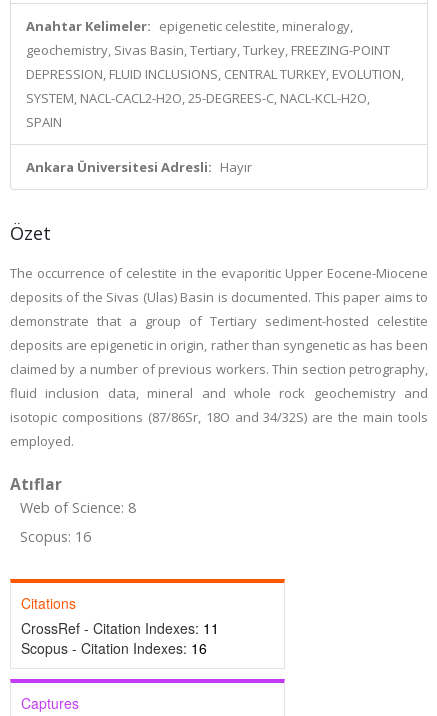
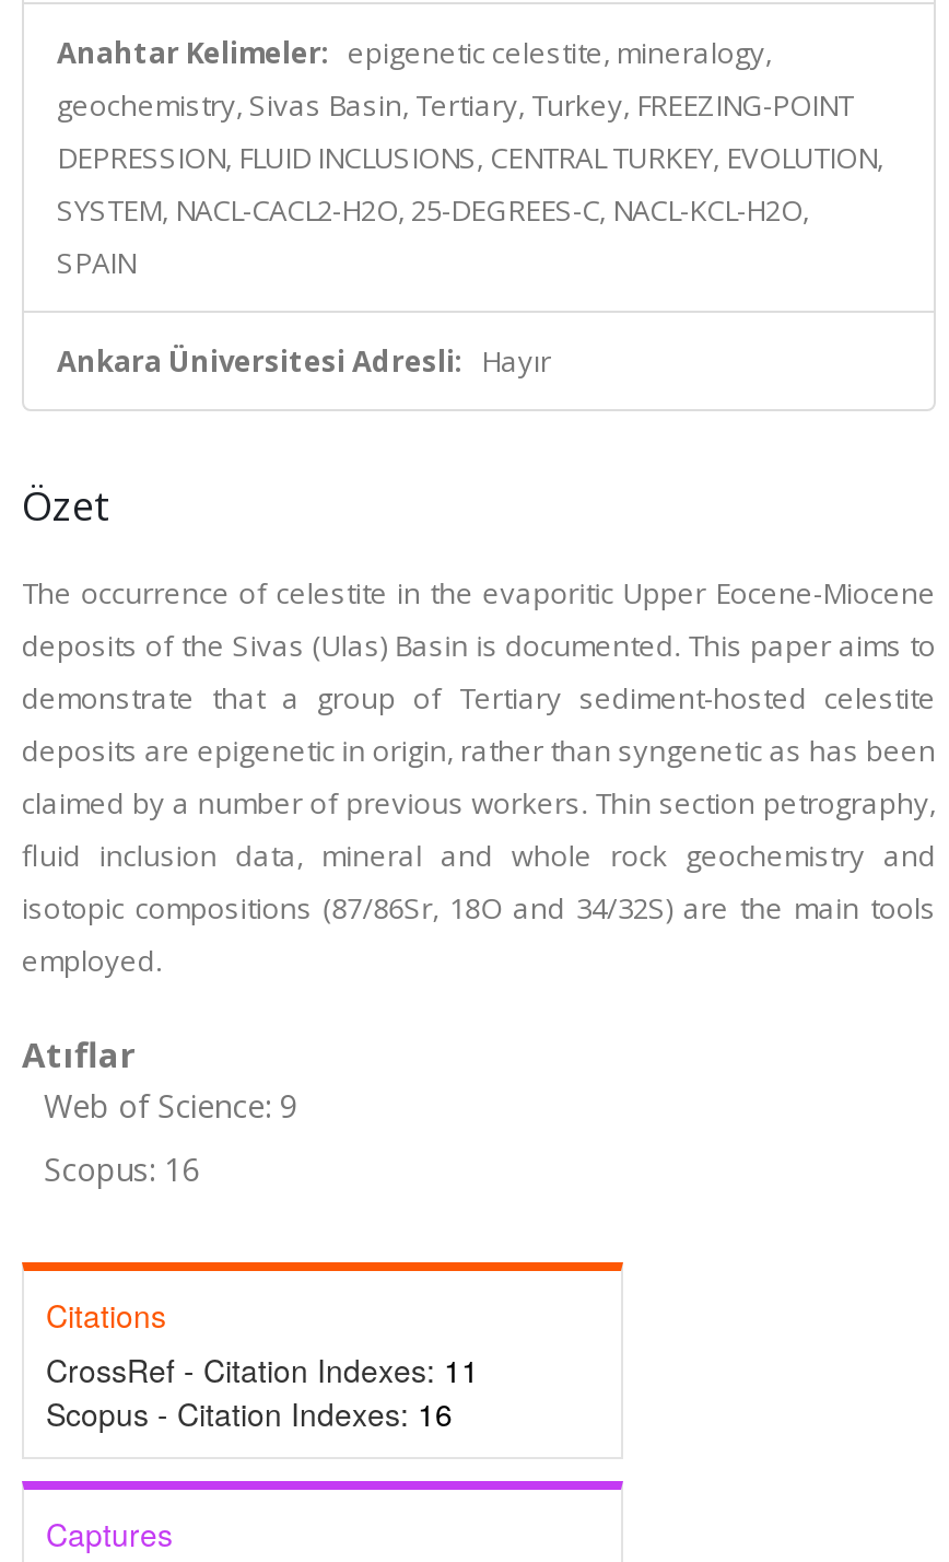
- Web of Science: 8
+ Web of Science: 9
